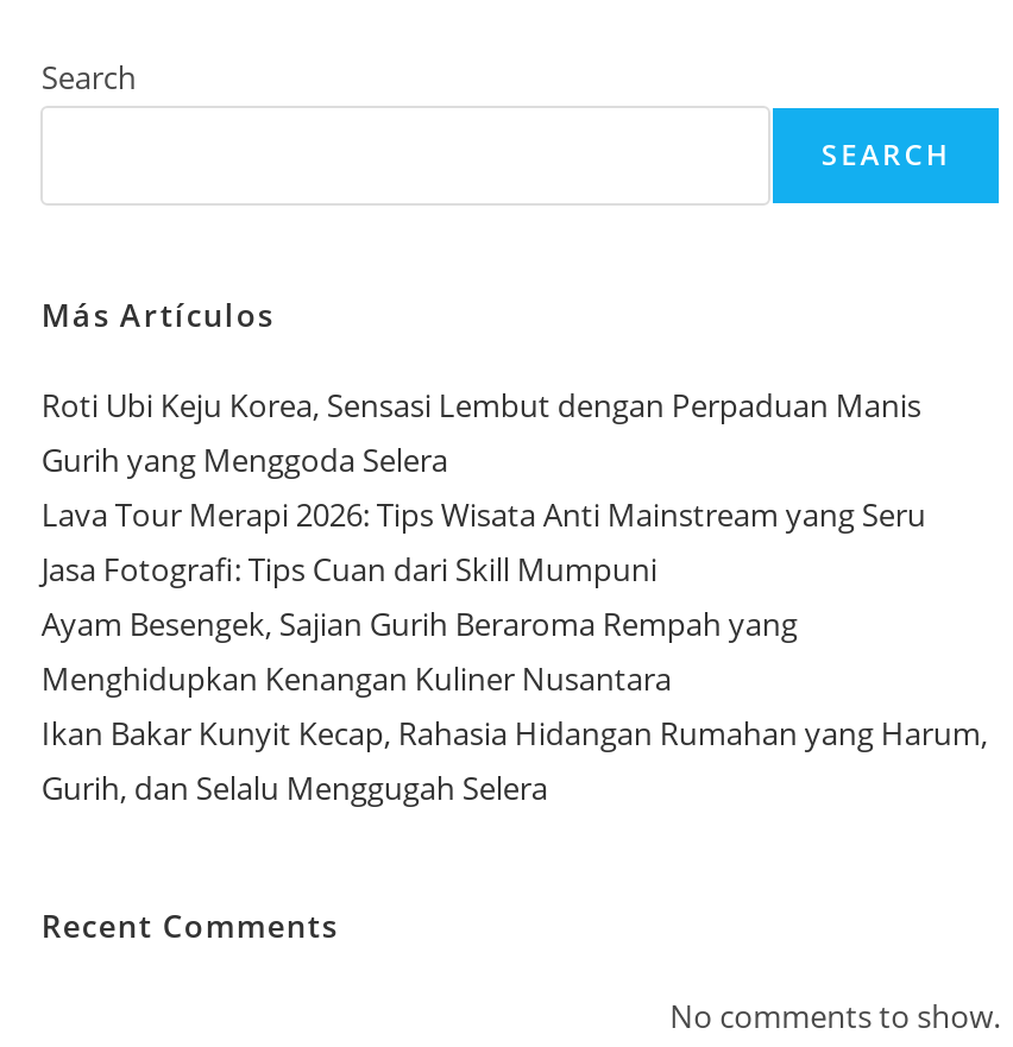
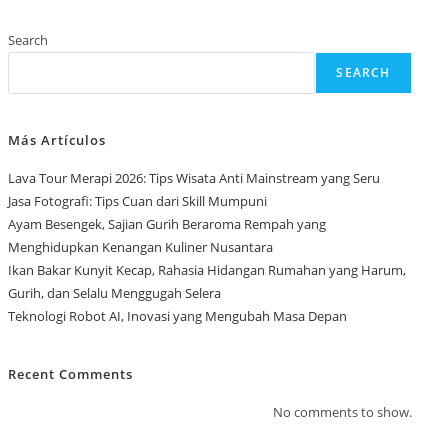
- Roti Ubi Keju Korea, Sensasi Lembut dengan Perpaduan Manis
- Gurih yang Menggoda Selera

moved up: Lava Tour Merapi 2026: Tips Wisata Anti Mainstream yang Seru | Jasa Fotografi: Tips Cuan dari Skill Mumpuni | Ayam Besengek, Sajian Gurih Beraroma Rempah yang | Menghidupkan Kenangan Kuliner Nusantara | Ikan Bakar Kunyit Kecap, Rahasia Hidangan Rumahan yang Harum, | Gurih, dan Selalu Menggugah Selera

+ Teknologi Robot AI, Inovasi yang Mengubah Masa Depan
